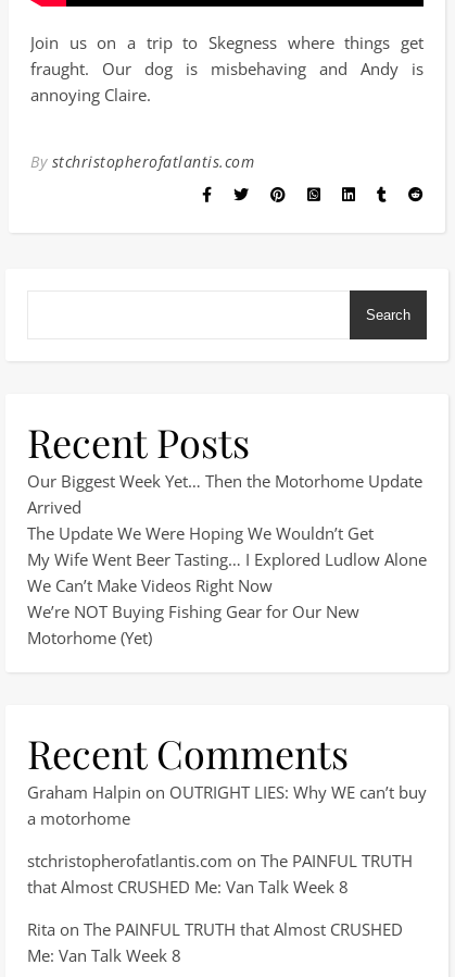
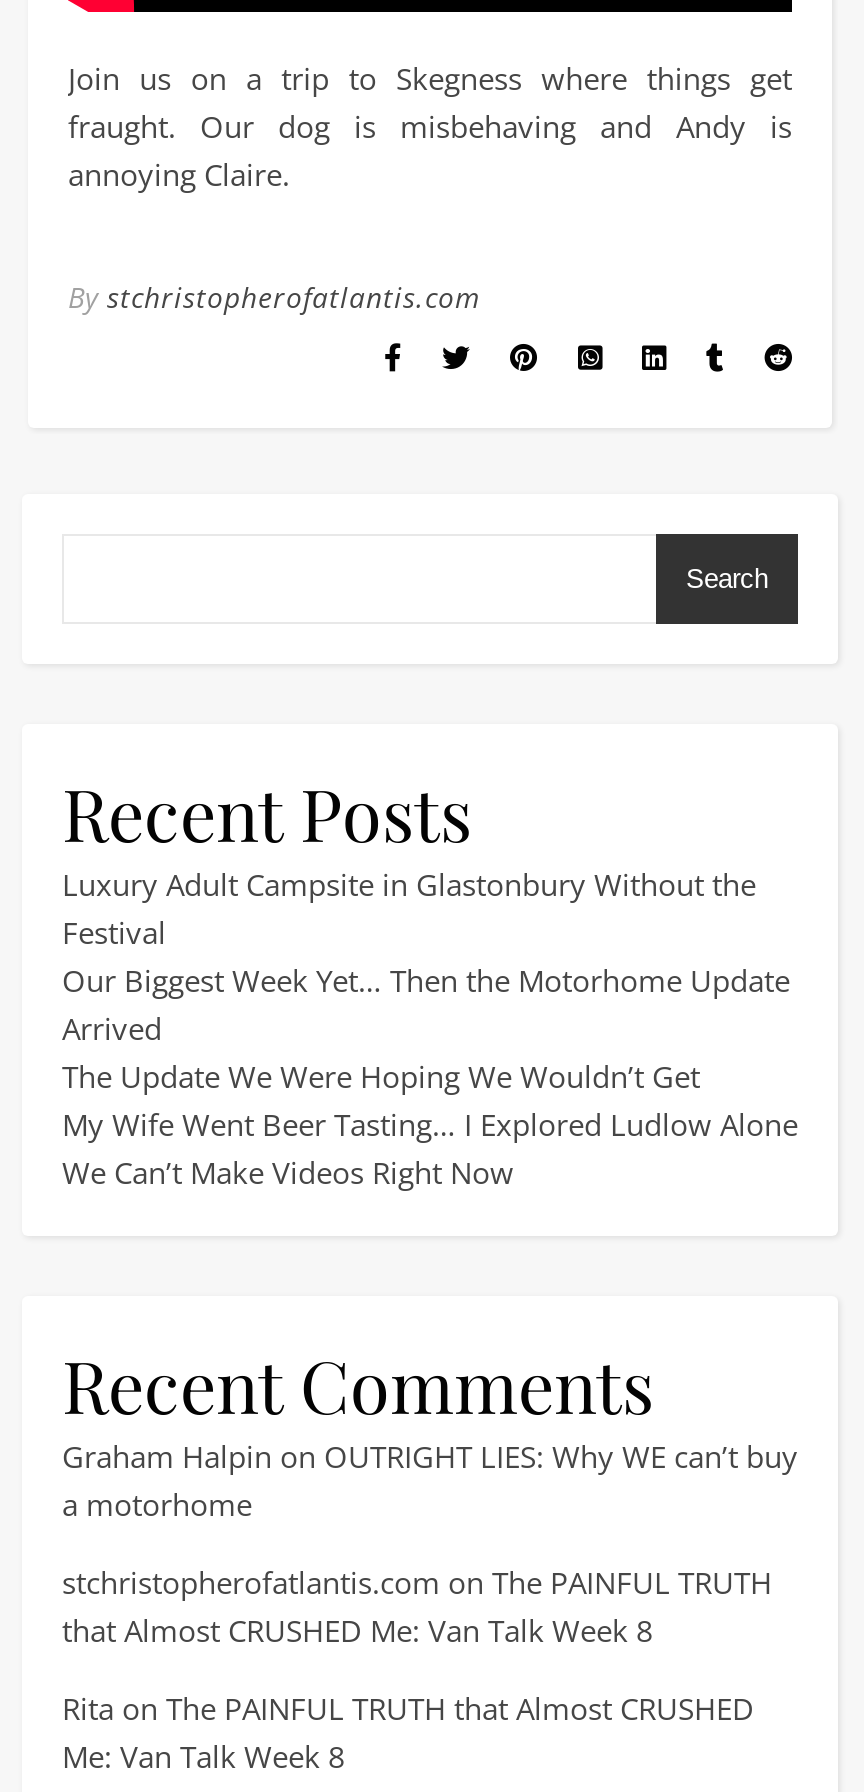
+ Luxury Adult Campsite in Glastonbury Without the
+ Festival

moved down: Our Biggest Week Yet… Then the Motorhome Update | Arrived | The Update We Were Hoping We Wouldn’t Get | My Wife Went Beer Tasting… I Explored Ludlow Alone | We Can’t Make Videos Right Now

- We’re NOT Buying Fishing Gear for Our New
- Motorhome (Yet)
